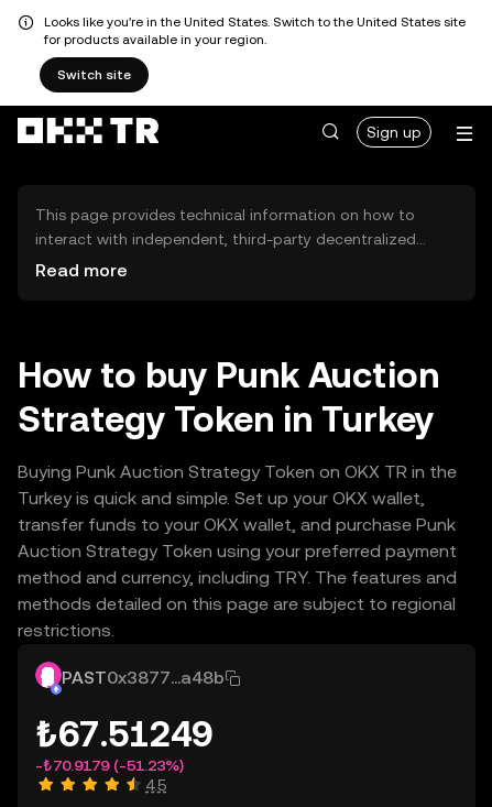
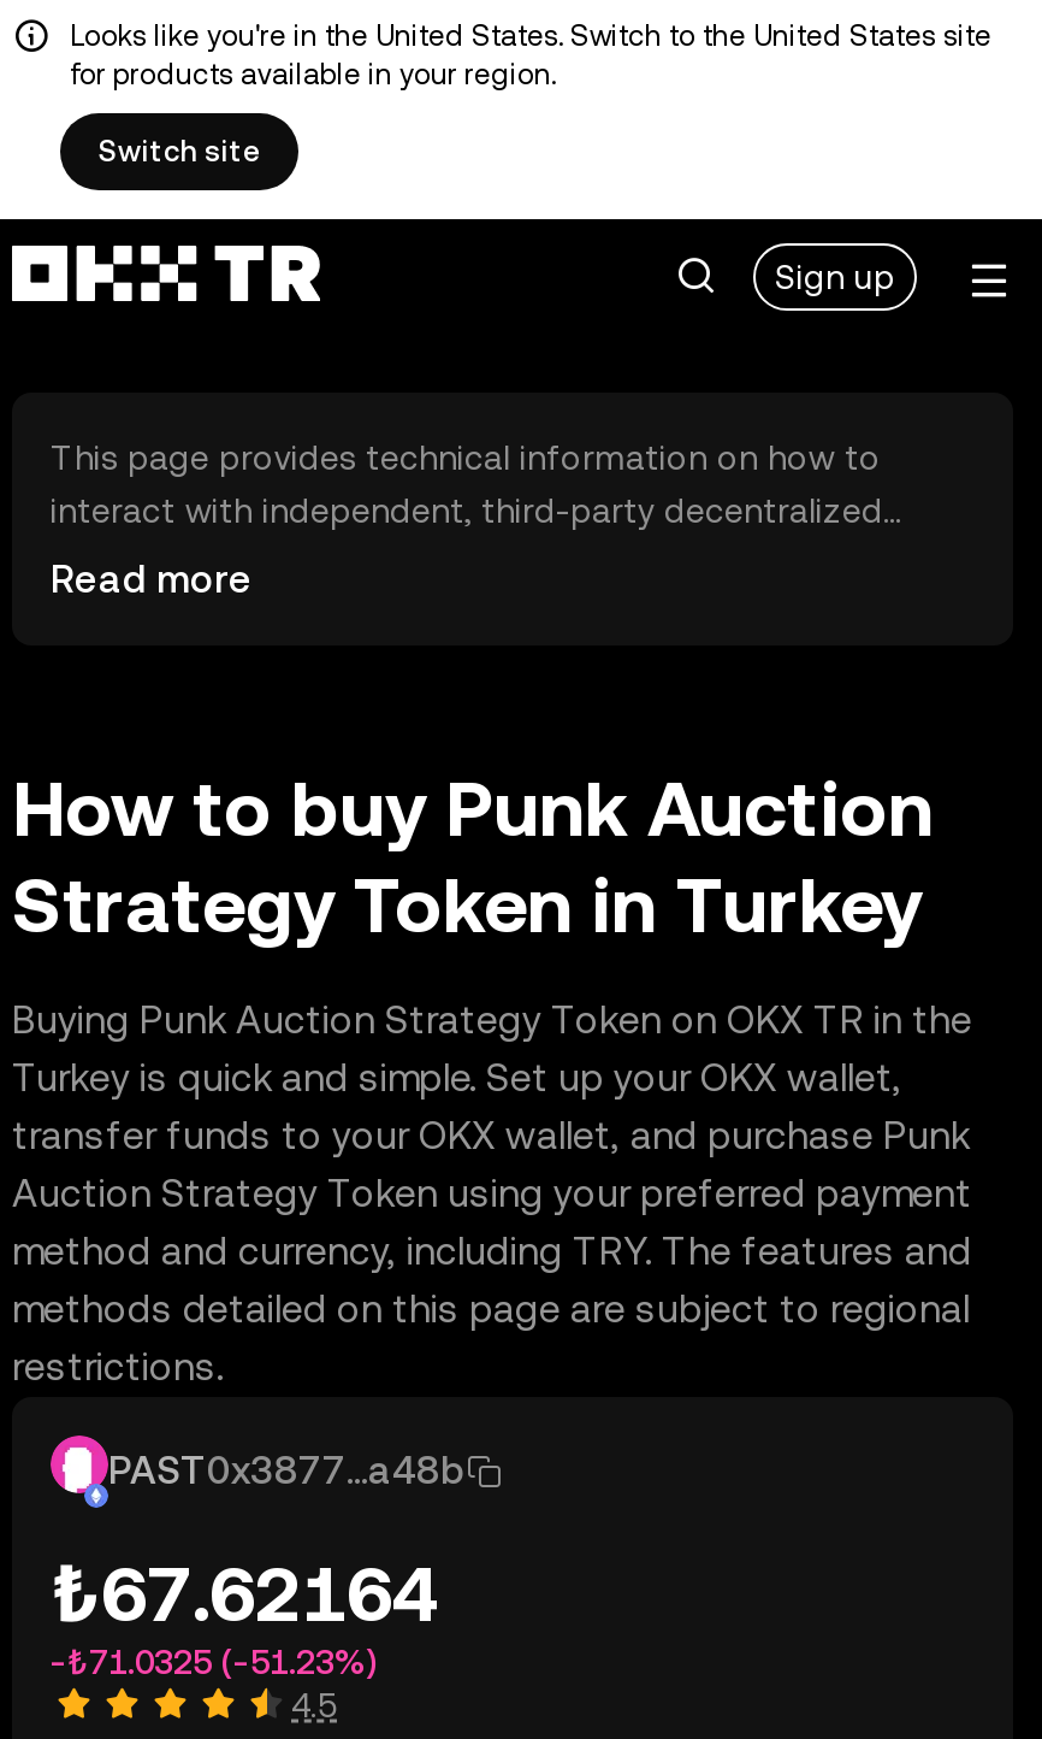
- ₺67.51249
+ ₺67.62164

- -₺70.9179 (-51.23%)
+ -₺71.0325 (-51.23%)
